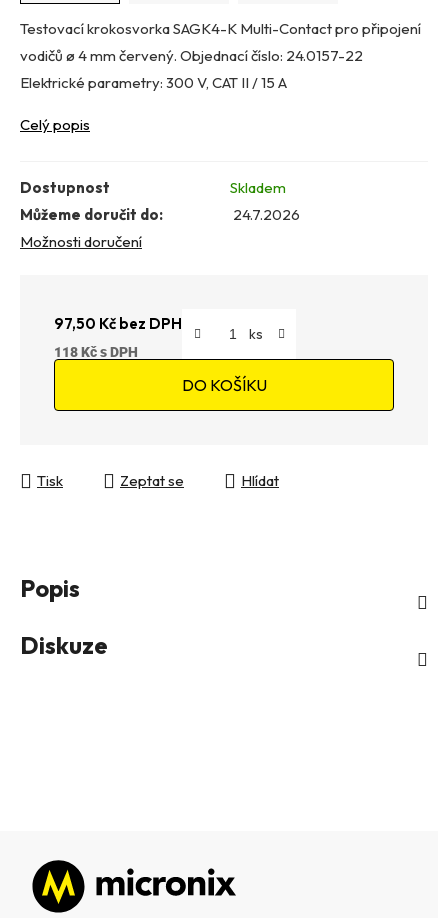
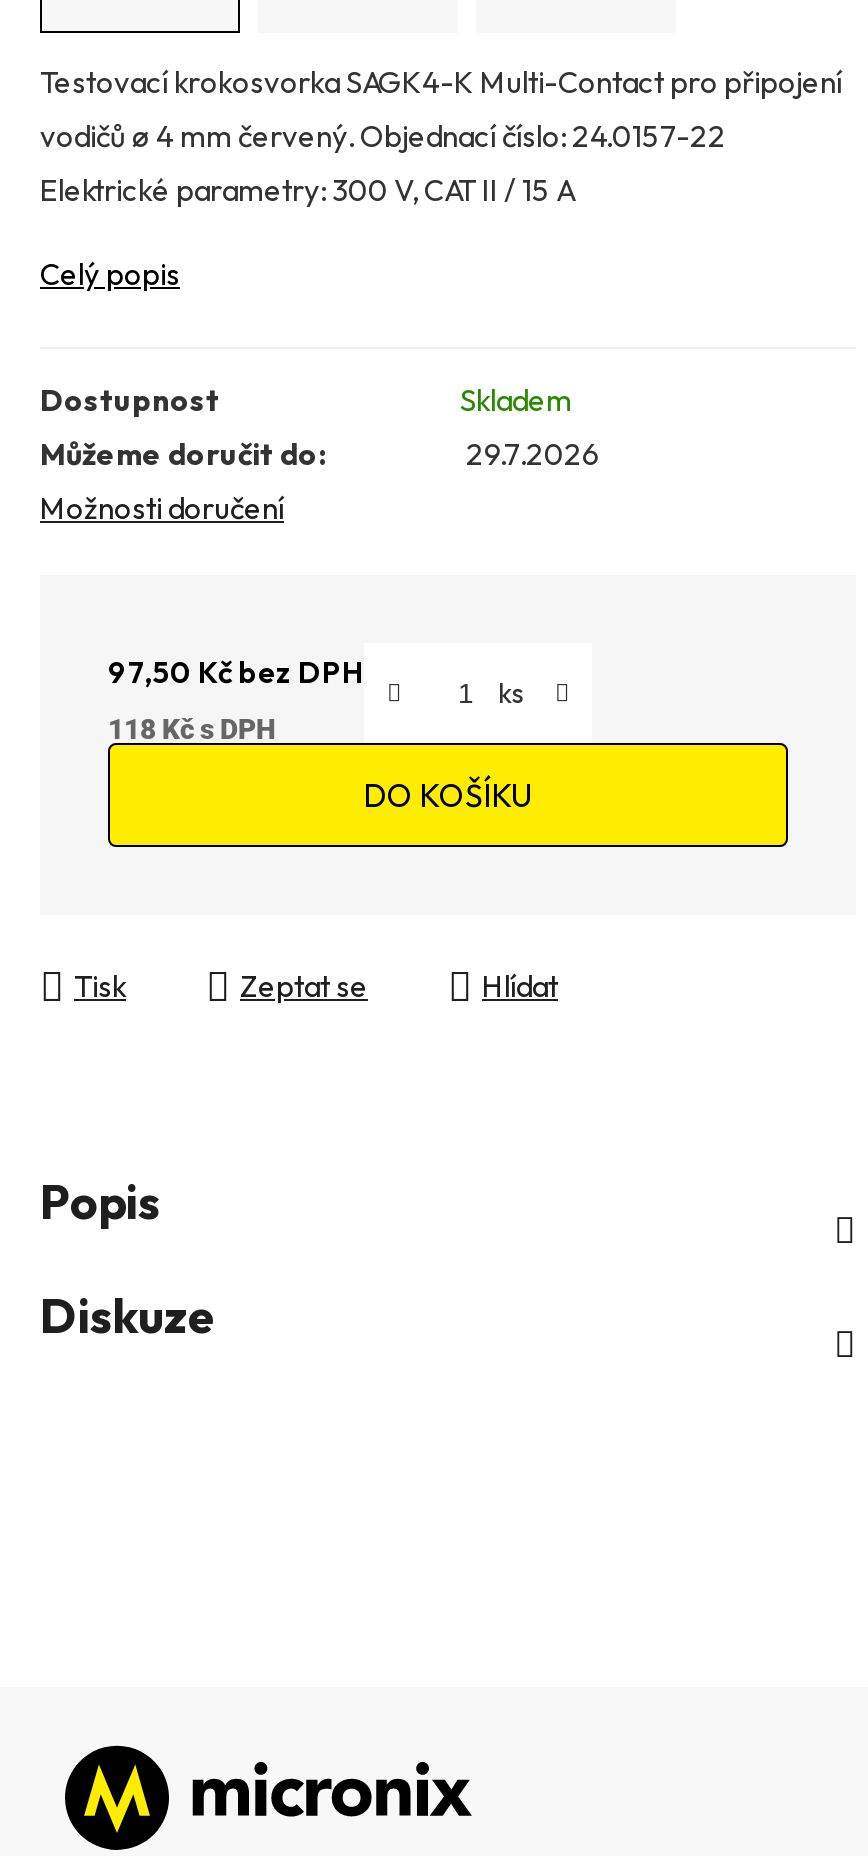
- 24.7.2026
+ 29.7.2026
